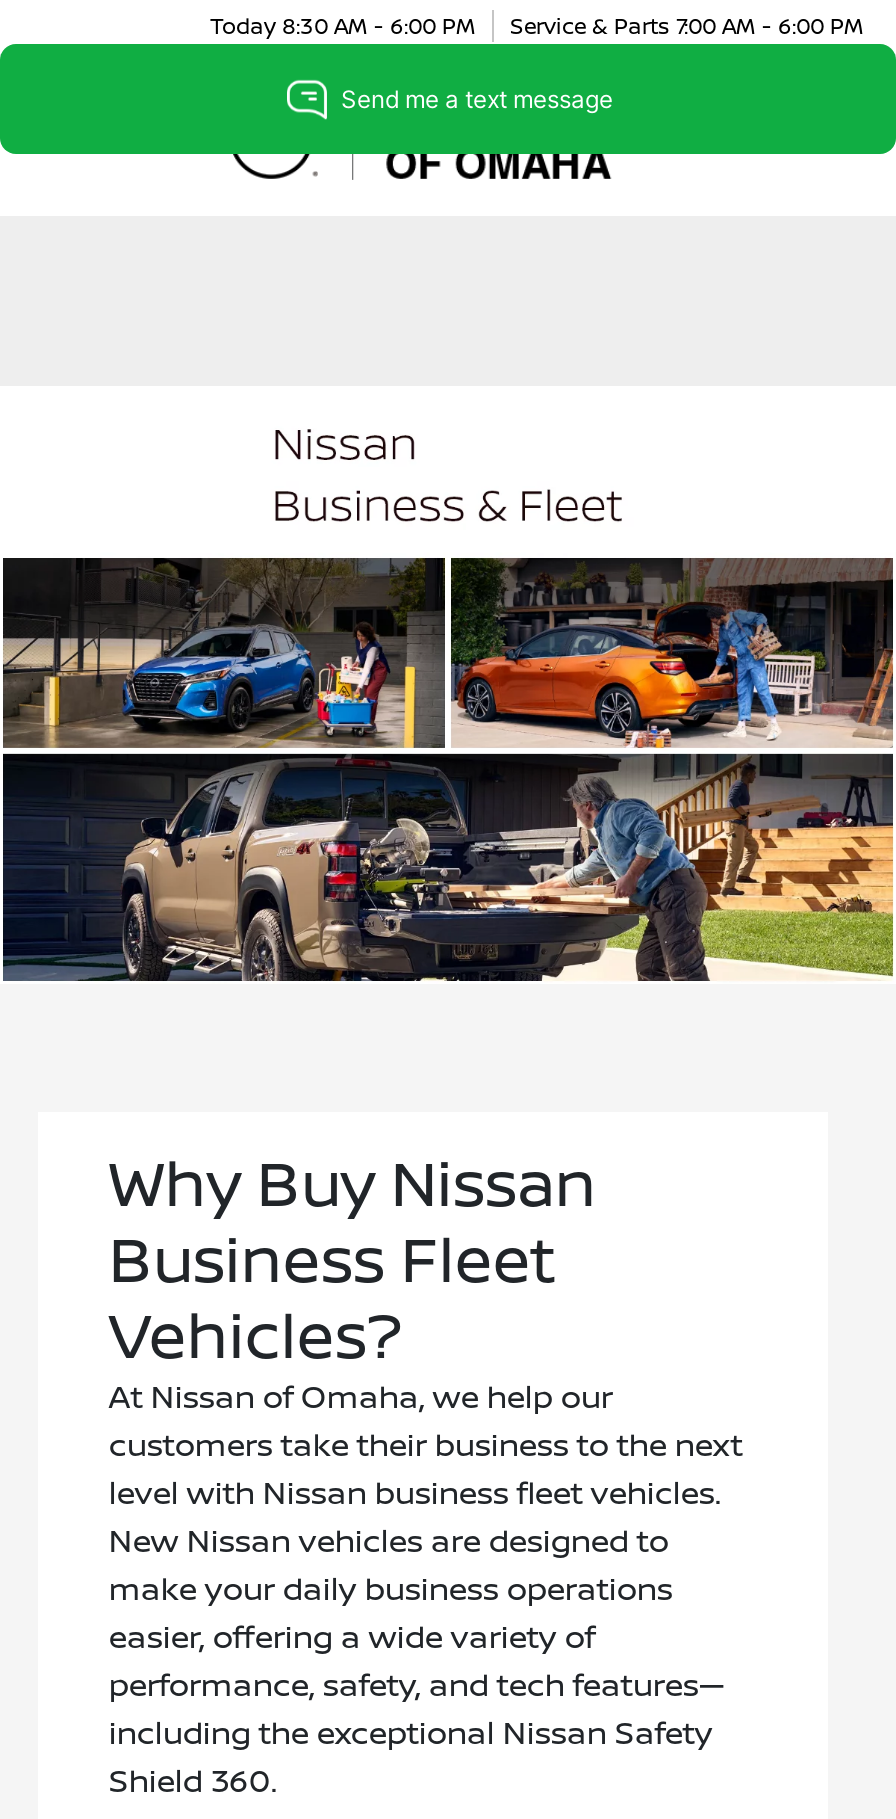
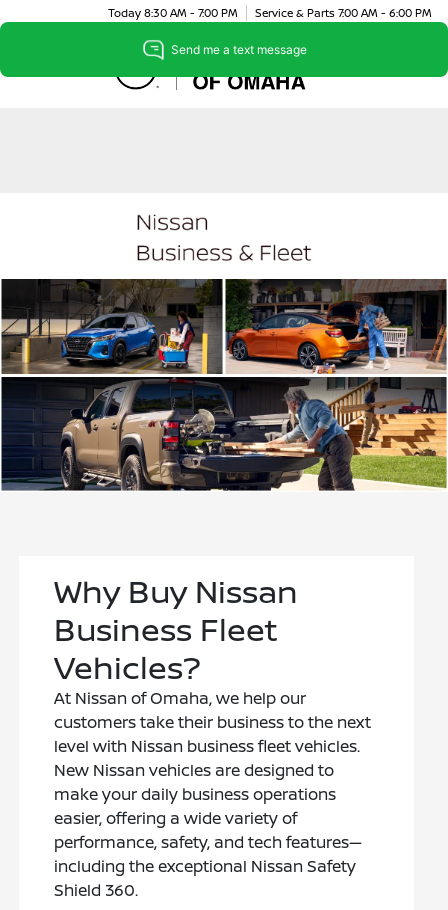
- Today 8:30 AM - 6:00 PM Service & Parts 7:00 AM - 6:00 PM
+ Today 8:30 AM - 7:00 PM Service & Parts 7:00 AM - 6:00 PM
